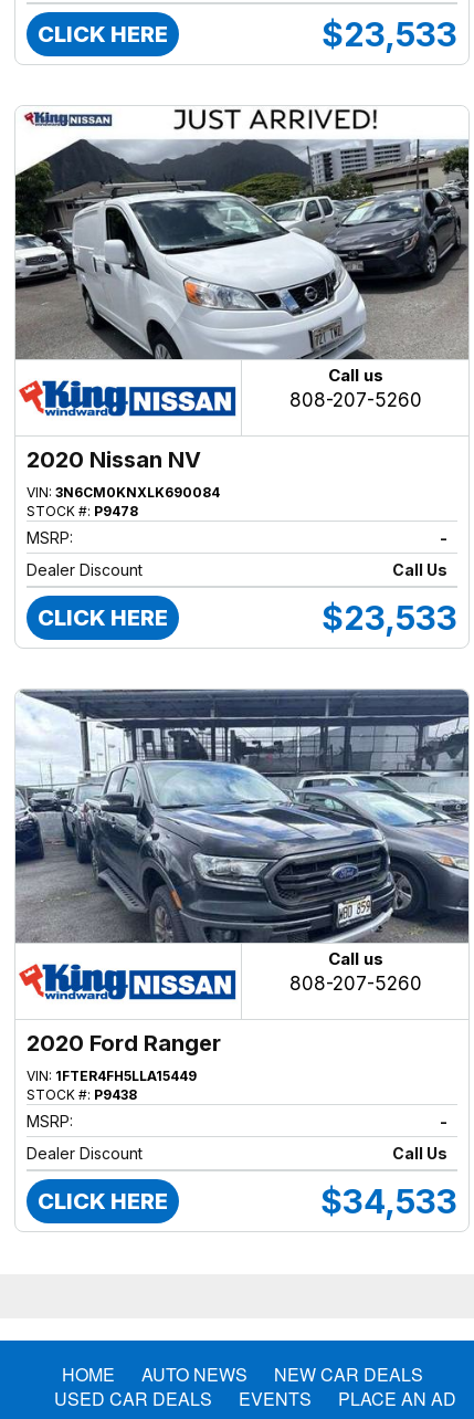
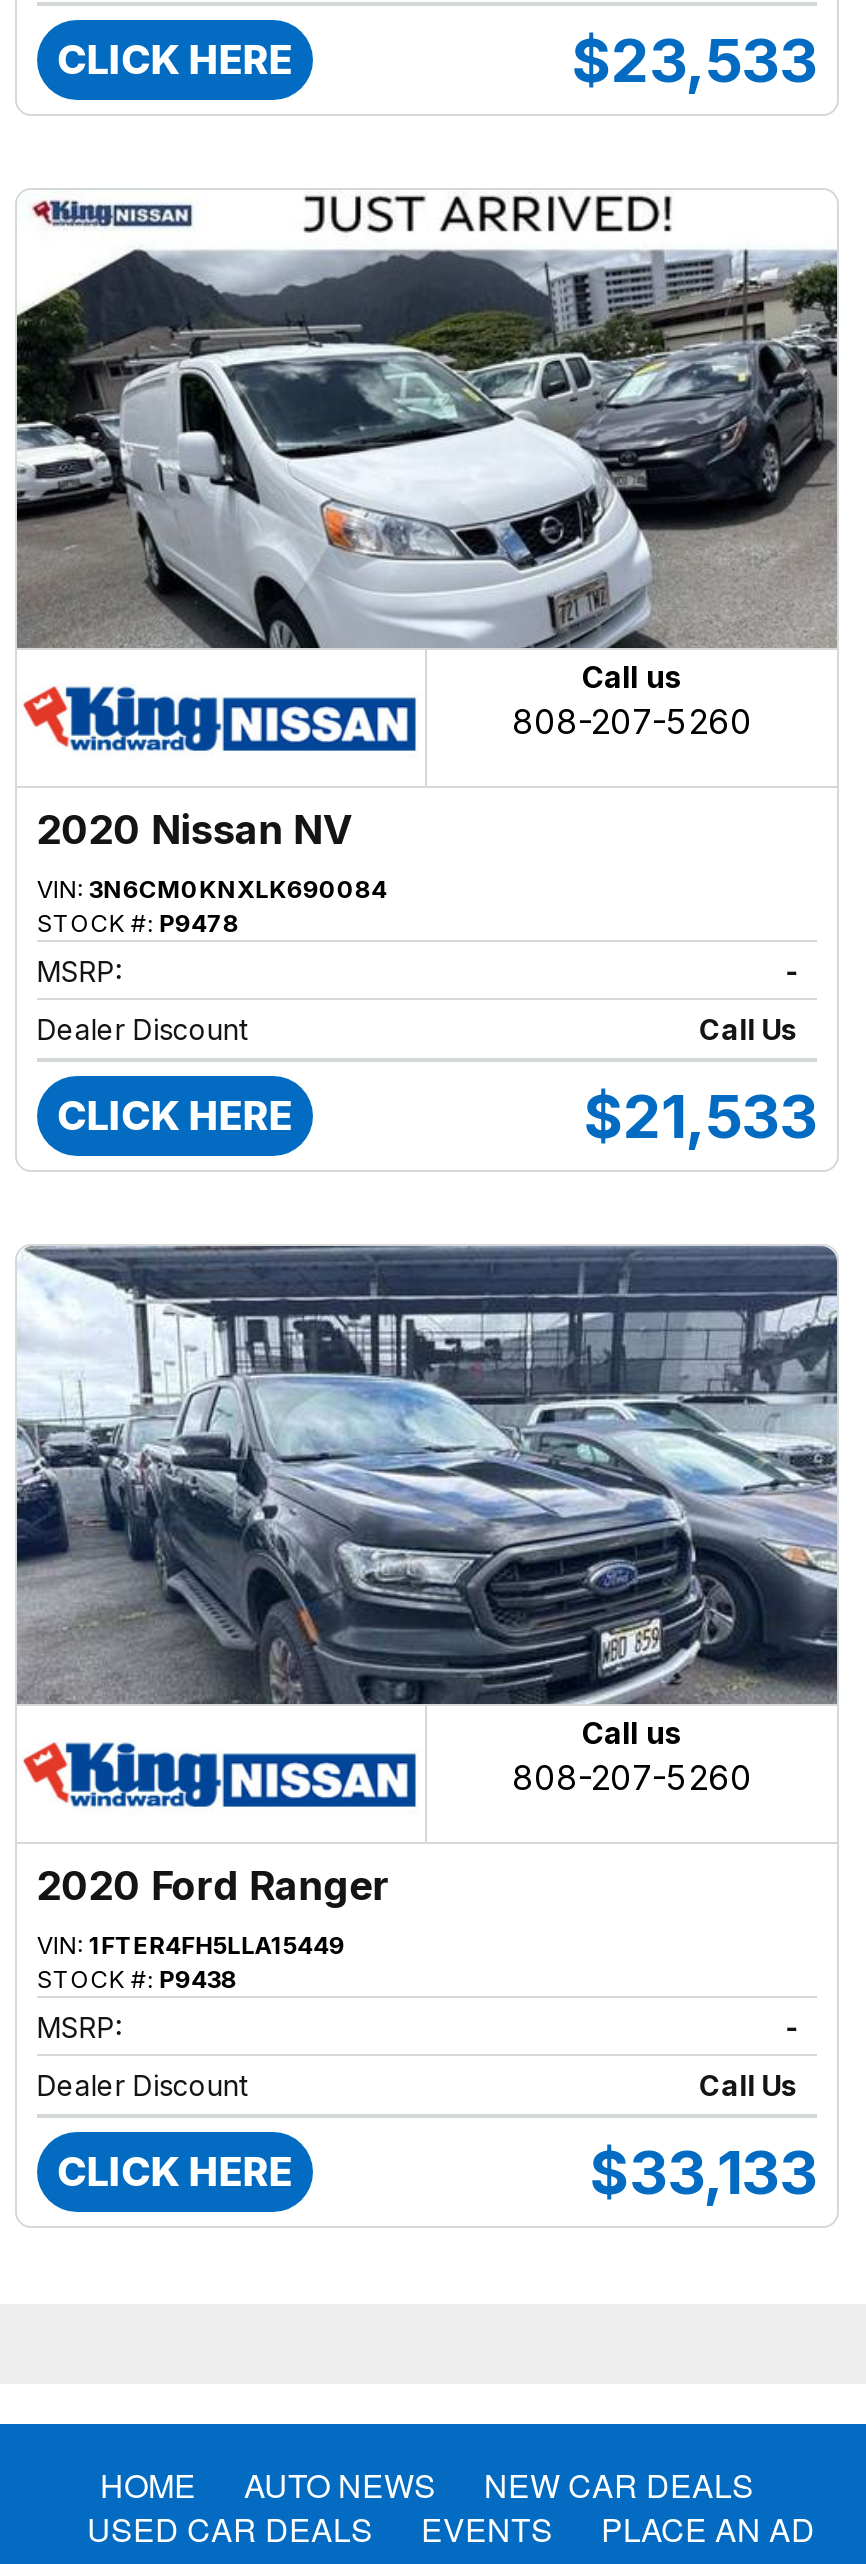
- $23,533
+ $21,533

- $34,533
+ $33,133
